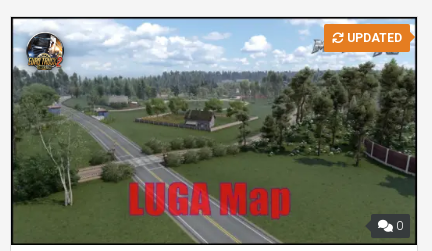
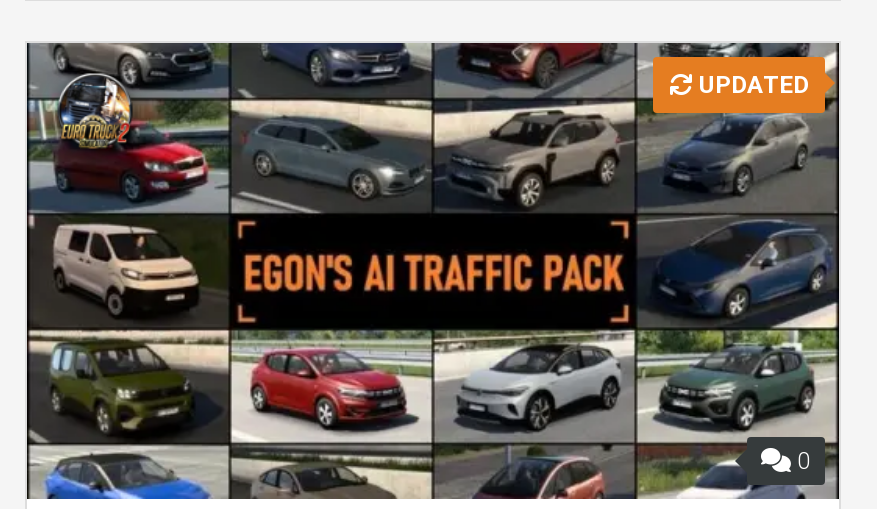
- [image]
+ [image]
